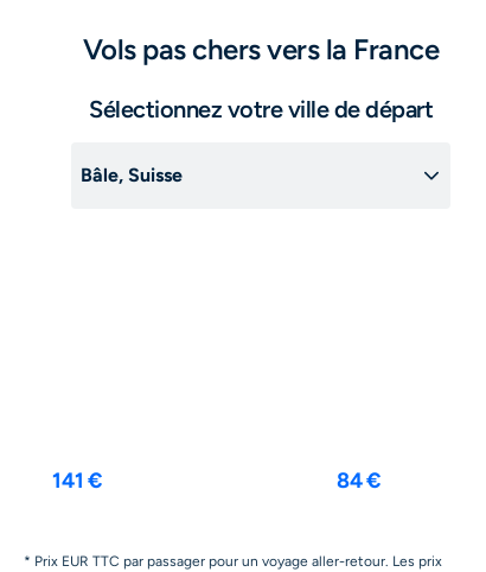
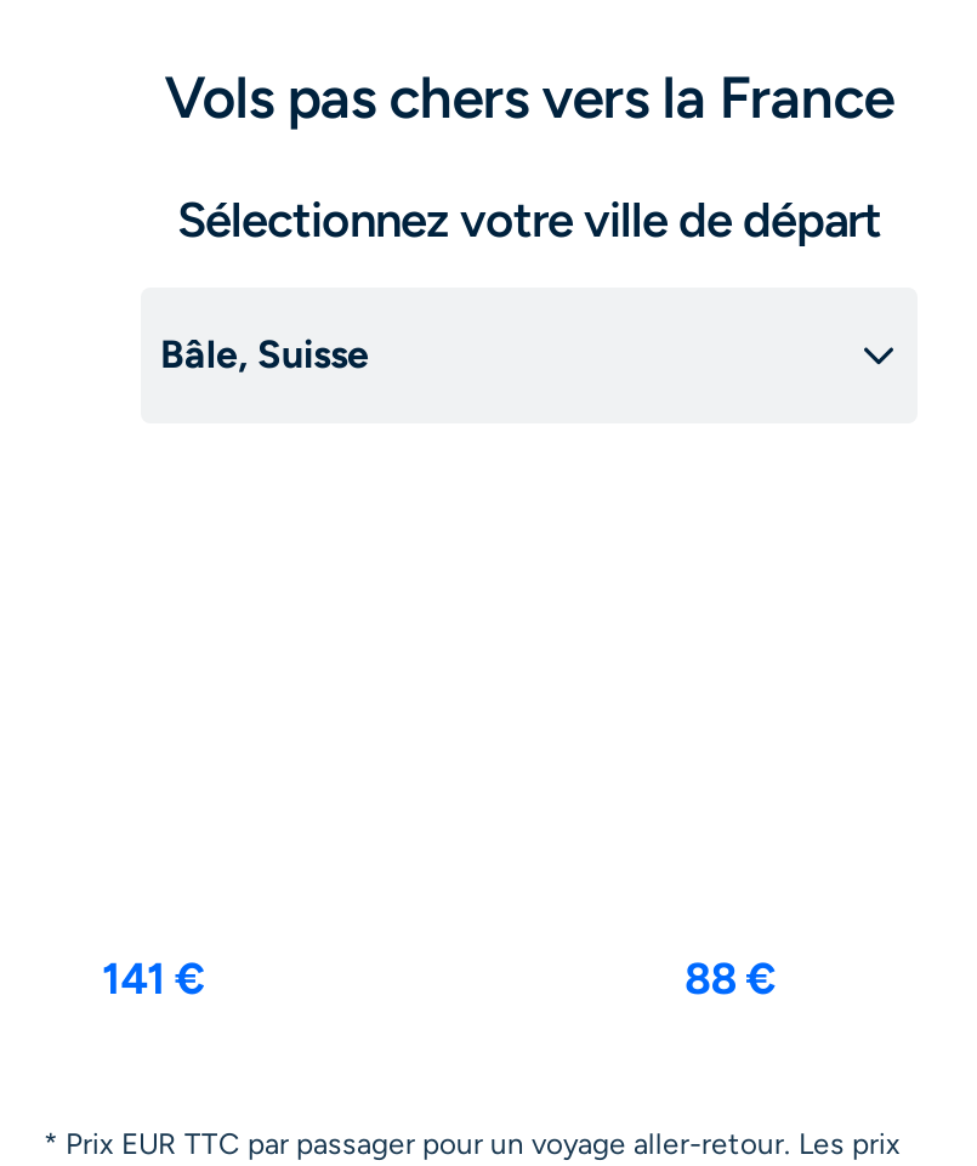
- 84 €
+ 88 €
